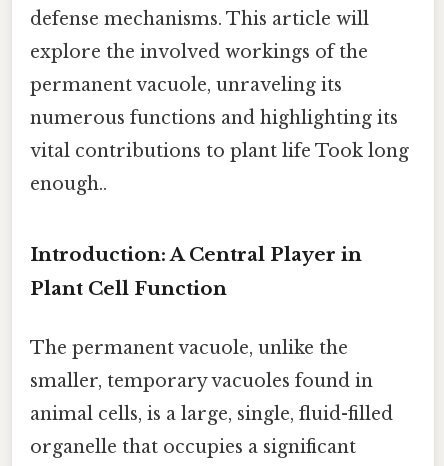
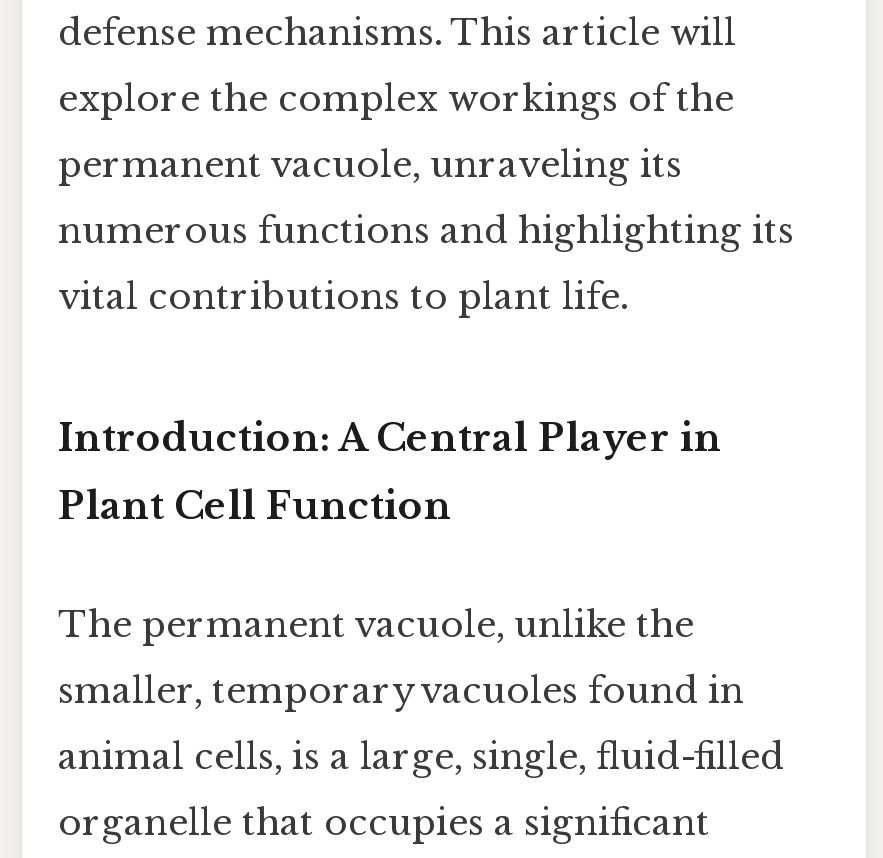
- explore the involved workings of the
+ explore the complex workings of the

- vital contributions to plant life Took long
- enough..
+ vital contributions to plant life.
